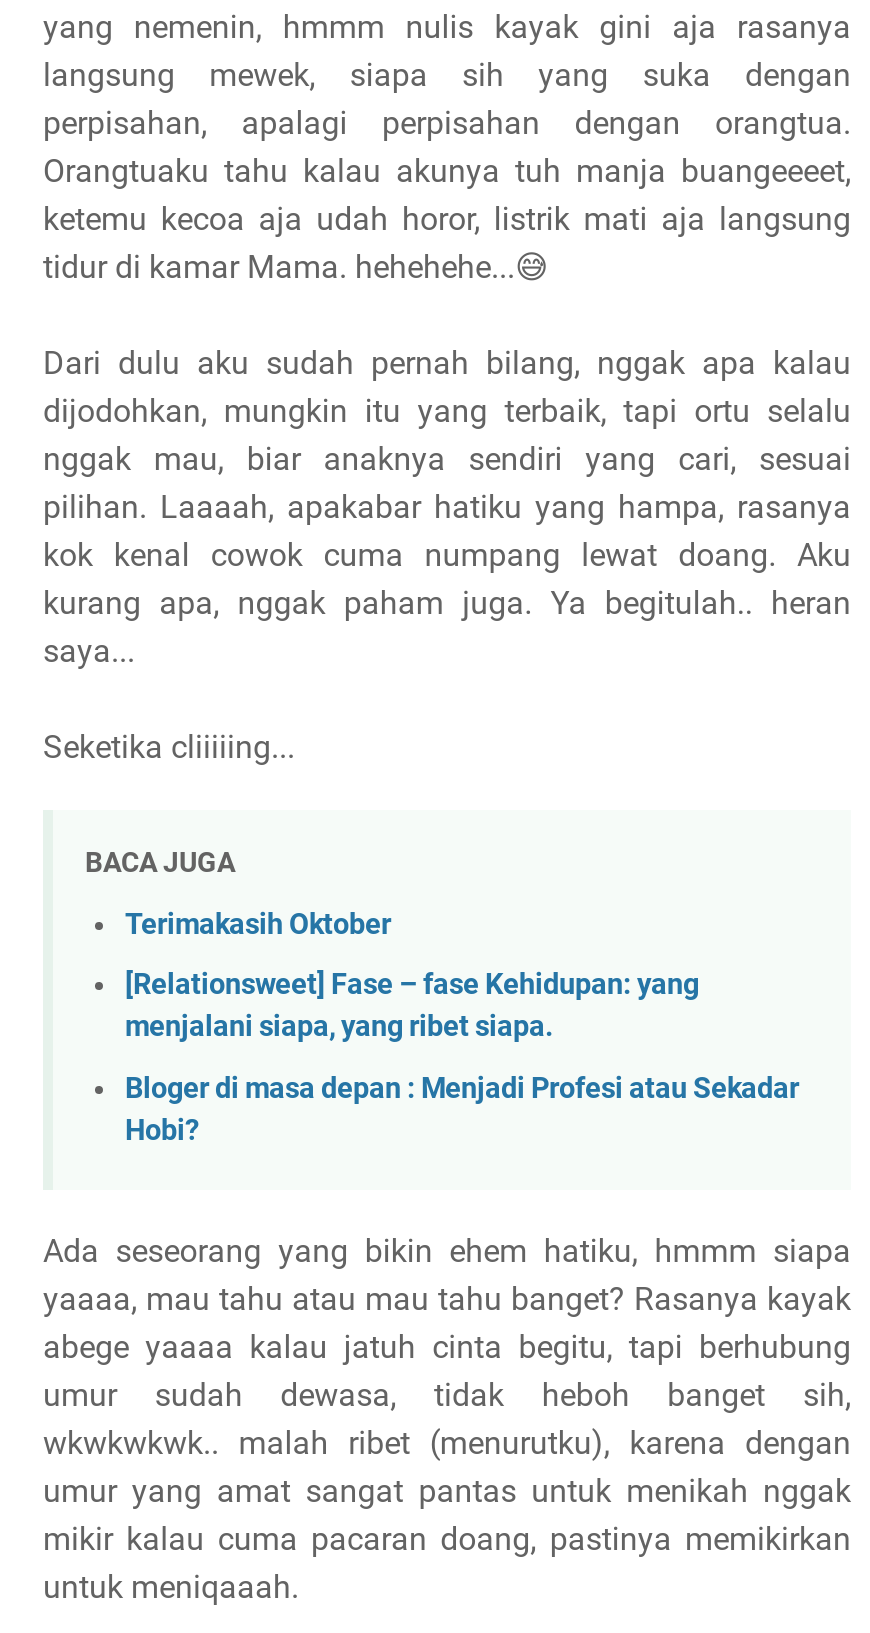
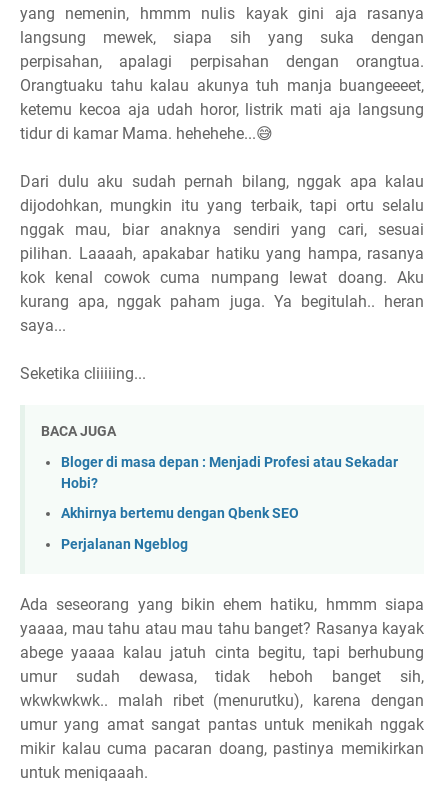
- Terimakasih Oktober
- [Relationsweet] Fase – fase Kehidupan: yang
- menjalani siapa, yang ribet siapa.

moved up: Bloger di masa depan : Menjadi Profesi atau Sekadar | Hobi?

+ Akhirnya bertemu dengan Qbenk SEO
+ Perjalanan Ngeblog
